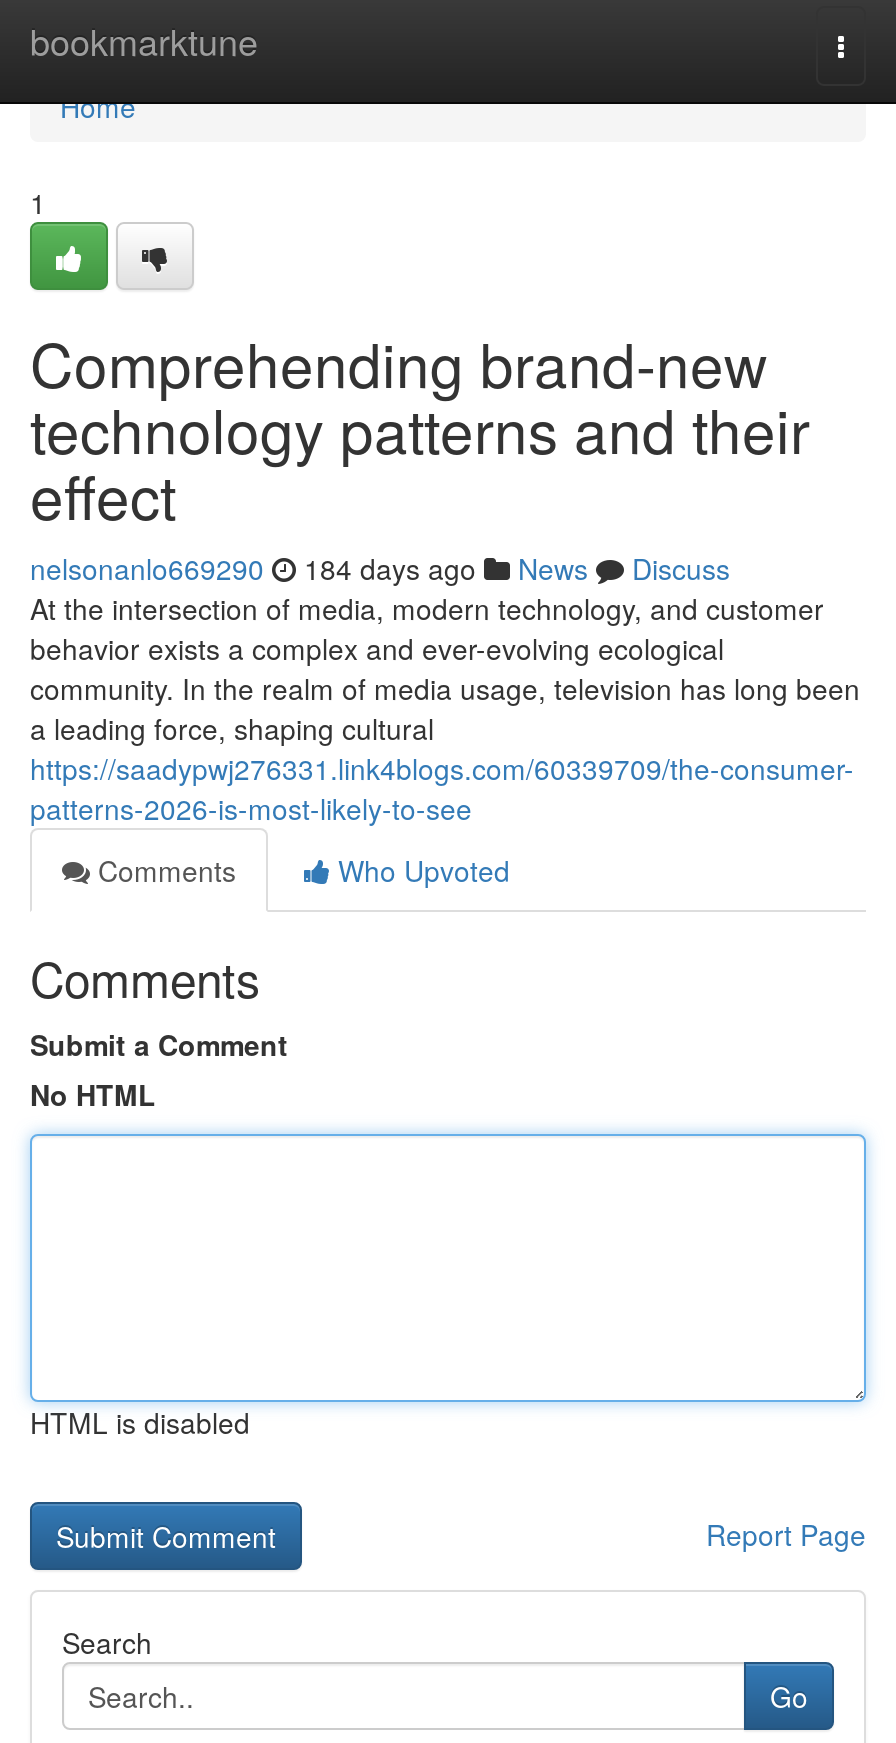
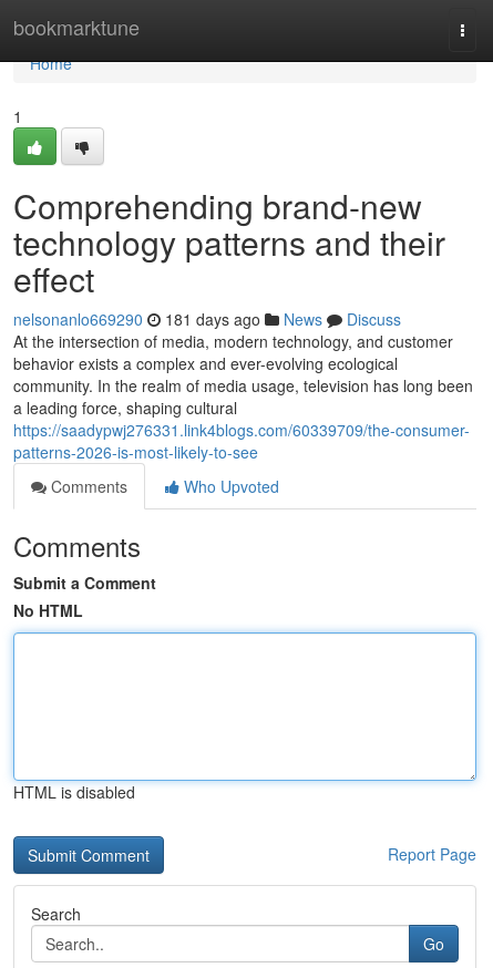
- nelsonanlo669290 184 days ago News Discuss
+ nelsonanlo669290 181 days ago News Discuss
